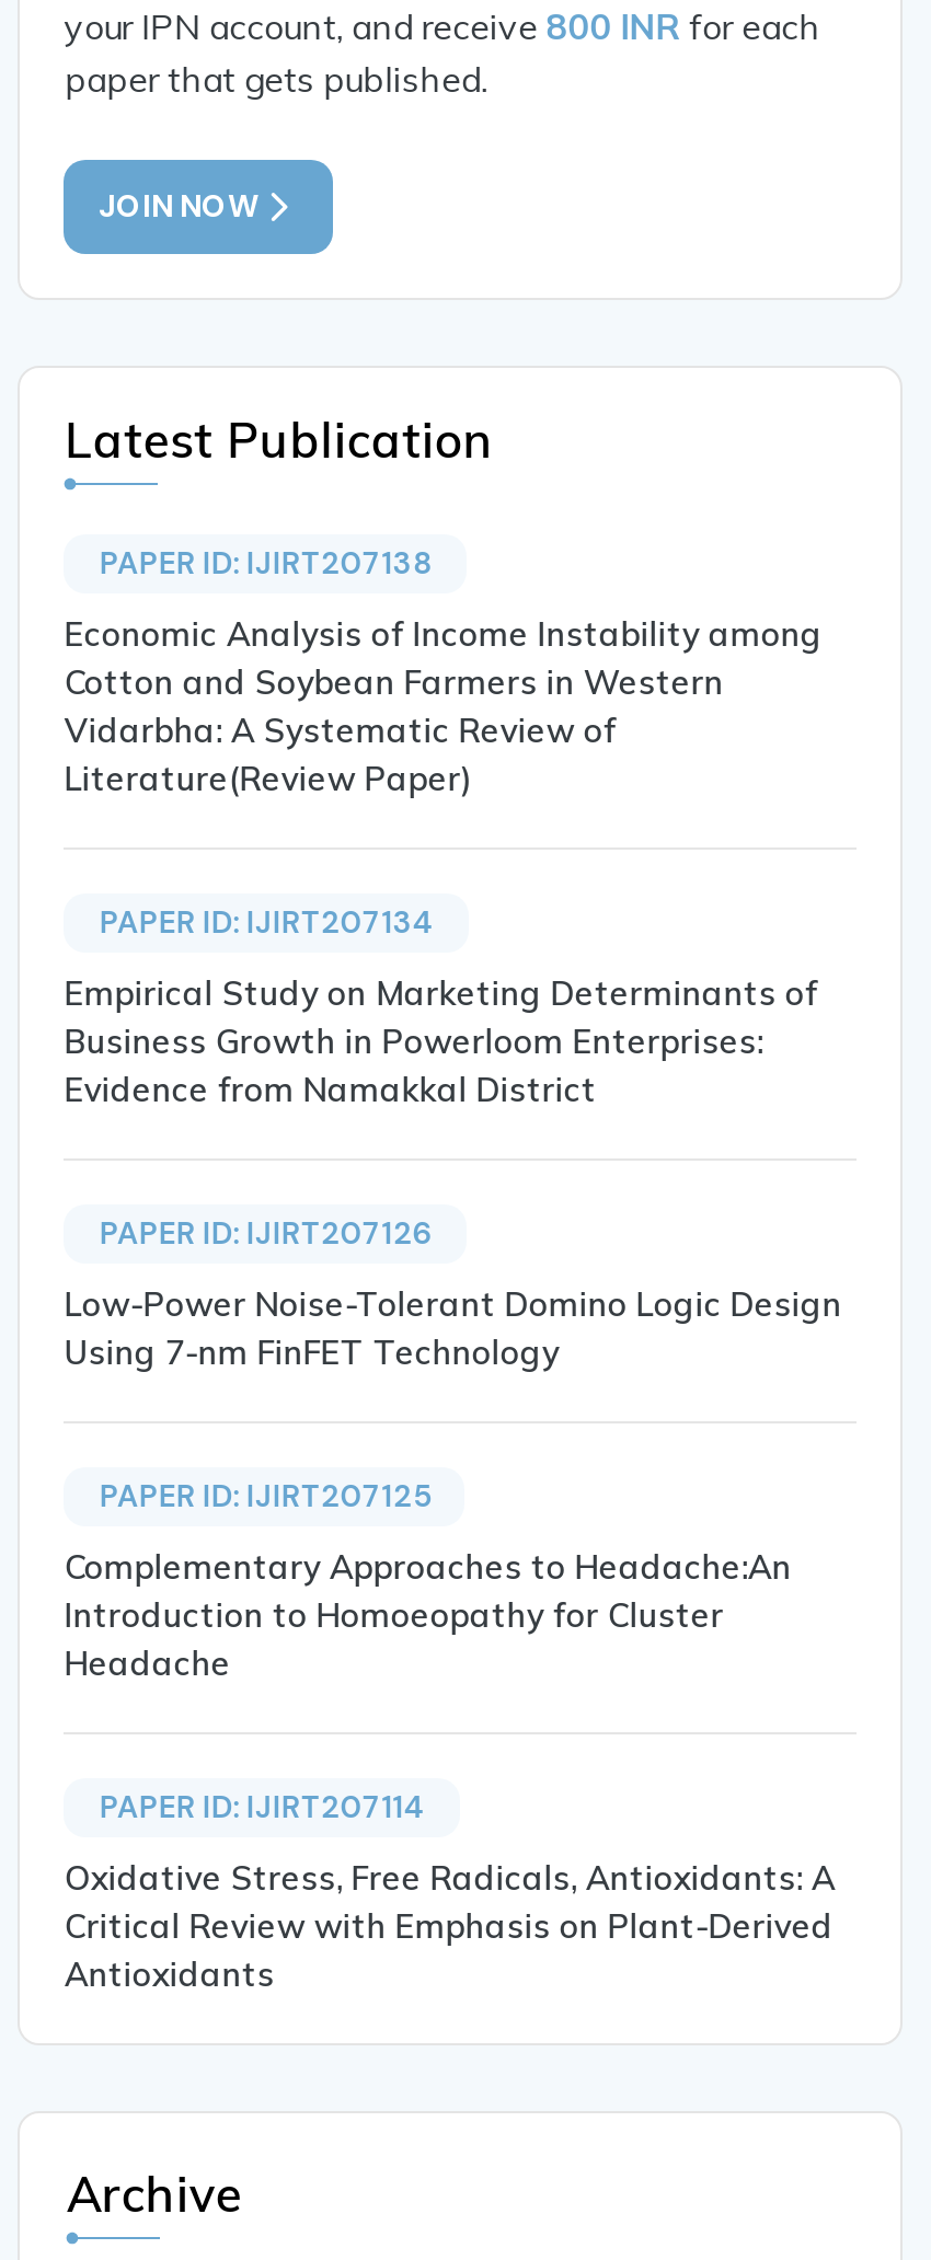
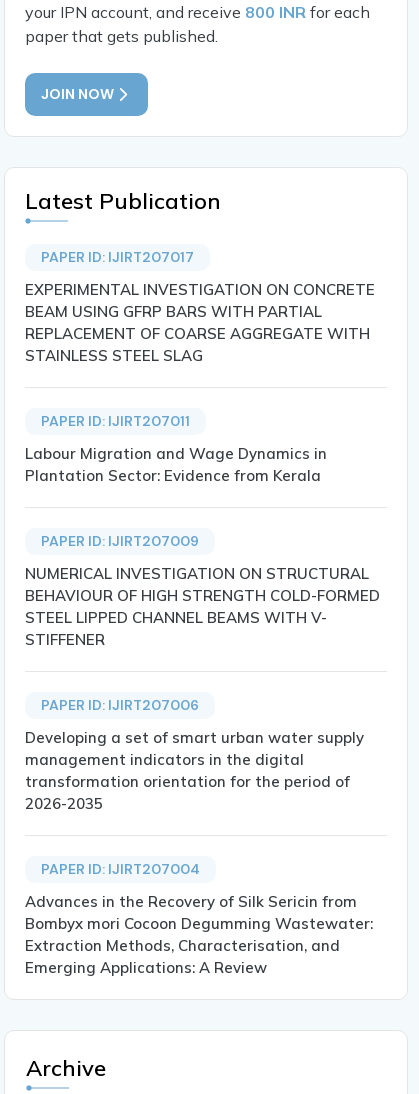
- PAPER ID: IJIRT207138
+ PAPER ID: IJIRT207017

- Economic Analysis of Income Instability among
- Cotton and Soybean Farmers in Western
- Vidarbha: A Systematic Review of
- Literature(Review Paper)
+ EXPERIMENTAL INVESTIGATION ON CONCRETE
+ BEAM USING GFRP BARS WITH PARTIAL
+ REPLACEMENT OF COARSE AGGREGATE WITH
+ STAINLESS STEEL SLAG

- PAPER ID: IJIRT207134
+ PAPER ID: IJIRT207011

- Empirical Study on Marketing Determinants of
- Business Growth in Powerloom Enterprises:
- Evidence from Namakkal District
+ Labour Migration and Wage Dynamics in
+ Plantation Sector: Evidence from Kerala

- PAPER ID: IJIRT207126
+ PAPER ID: IJIRT207009

- Low-Power Noise-Tolerant Domino Logic Design
- Using 7-nm FinFET Technology
+ NUMERICAL INVESTIGATION ON STRUCTURAL
+ BEHAVIOUR OF HIGH STRENGTH COLD-FORMED
+ STEEL LIPPED CHANNEL BEAMS WITH V-
+ STIFFENER

- PAPER ID: IJIRT207125
+ PAPER ID: IJIRT207006

- Complementary Approaches to Headache:An
- Introduction to Homoeopathy for Cluster
- Headache
+ Developing a set of smart urban water supply
+ management indicators in the digital
+ transformation orientation for the period of
+ 2026-2035

- PAPER ID: IJIRT207114
+ PAPER ID: IJIRT207004

- Oxidative Stress, Free Radicals, Antioxidants: A
- Critical Review with Emphasis on Plant-Derived
- Antioxidants
+ Advances in the Recovery of Silk Sericin from
+ Bombyx mori Cocoon Degumming Wastewater:
+ Extraction Methods, Characterisation, and
+ Emerging Applications: A Review
